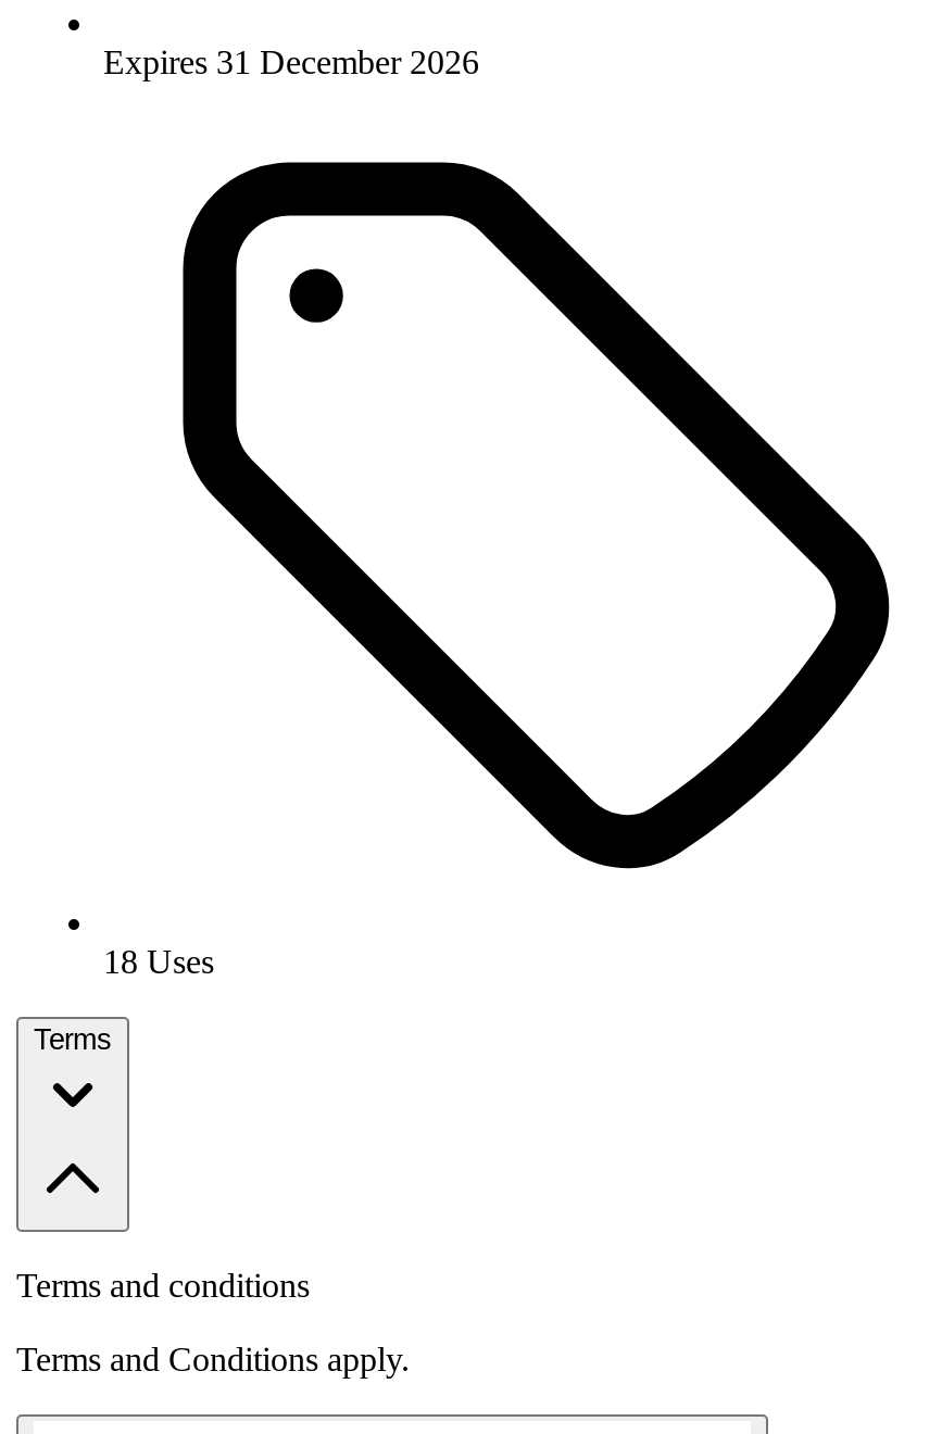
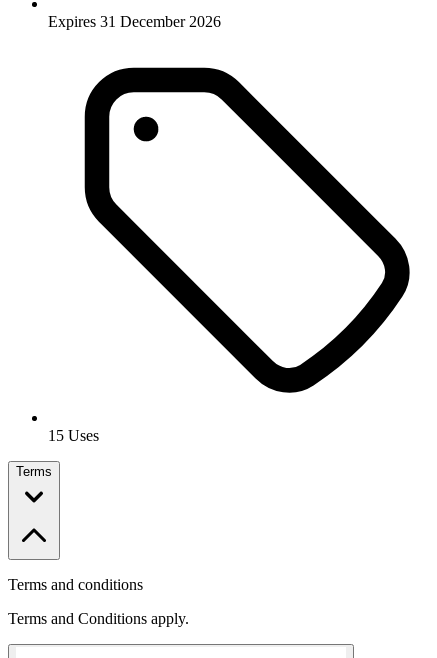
- 18 Uses
+ 15 Uses
